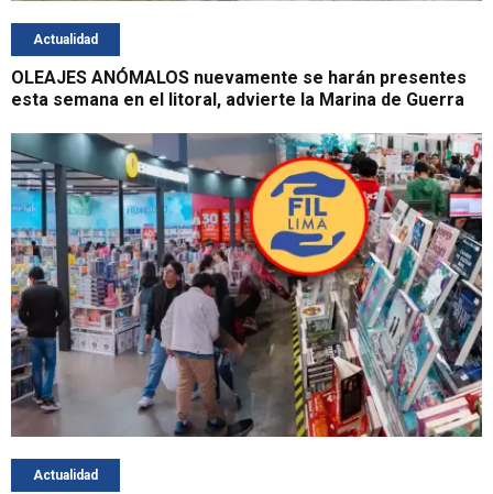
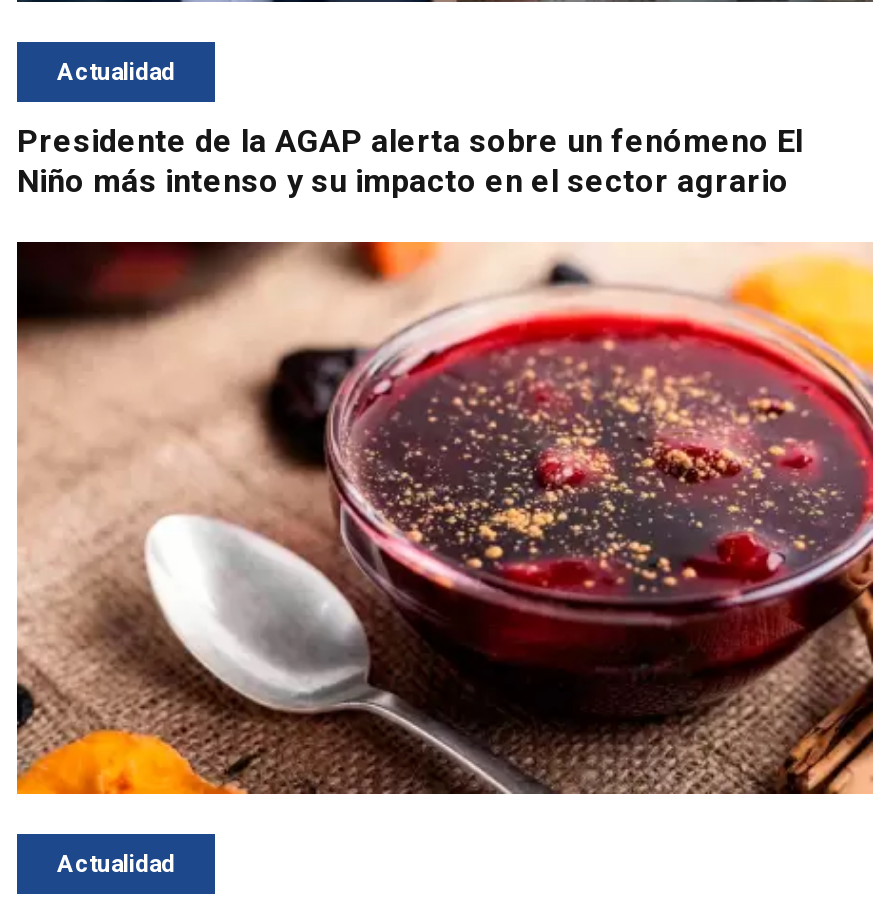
- OLEAJES ANÓMALOS nuevamente se harán presentes
- esta semana en el litoral, advierte la Marina de Guerra
+ Presidente de la AGAP alerta sobre un fenómeno El
+ Niño más intenso y su impacto en el sector agrario

- [image]
+ [image]
